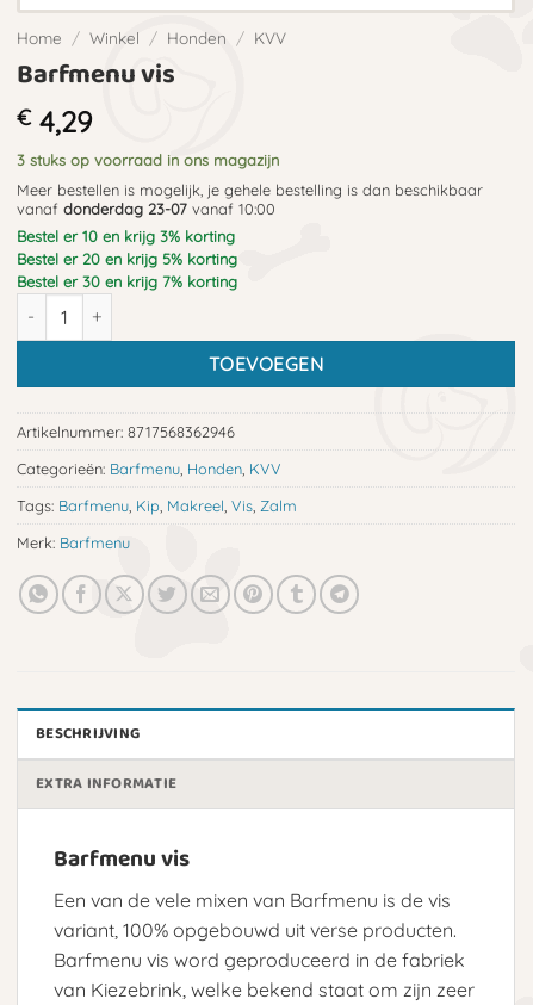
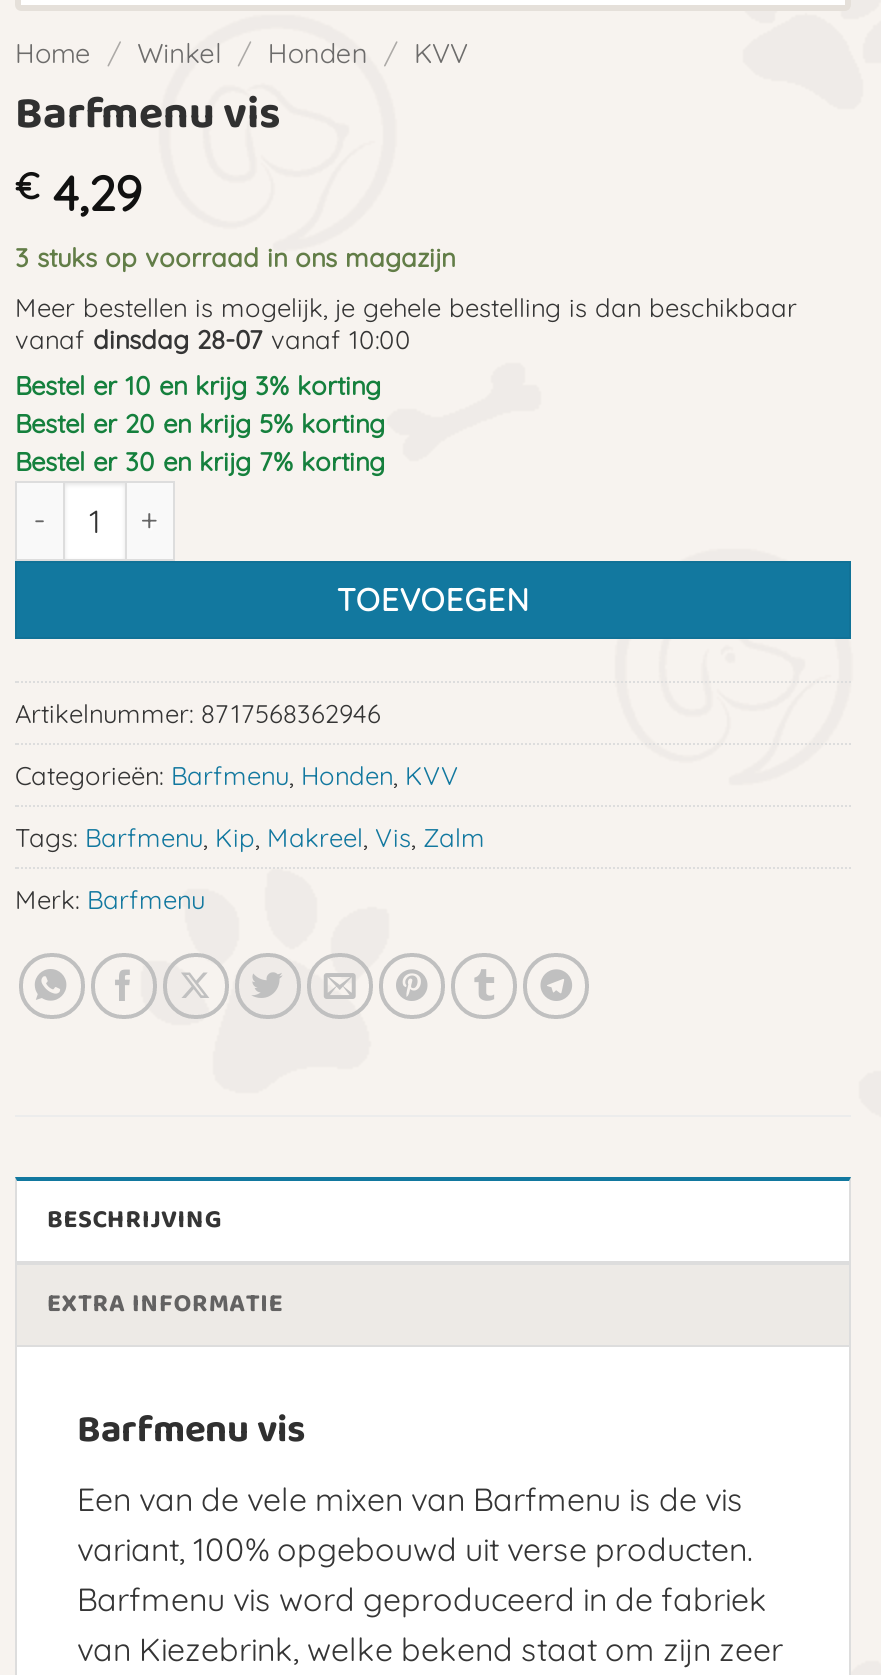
- vanaf donderdag 23-07vanaf 10:00
+ vanaf dinsdag 28-07vanaf 10:00
